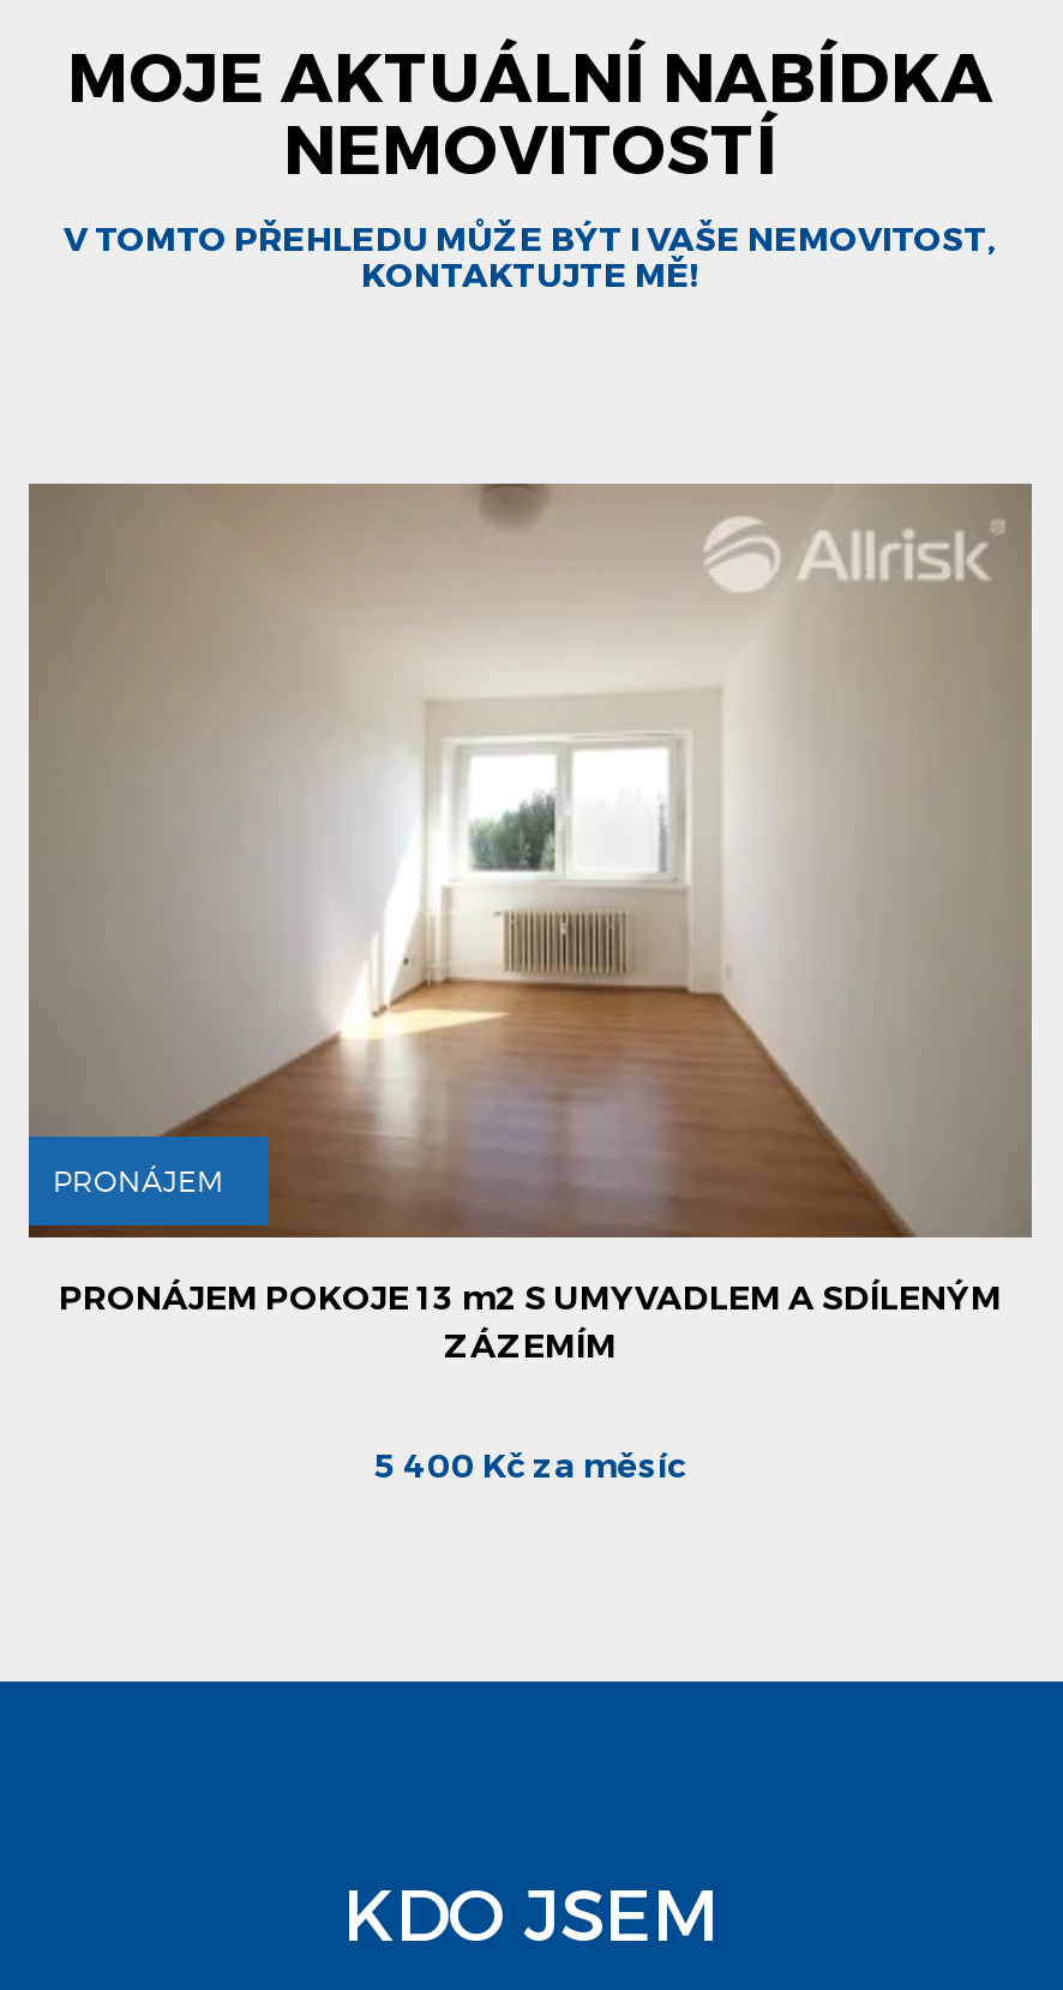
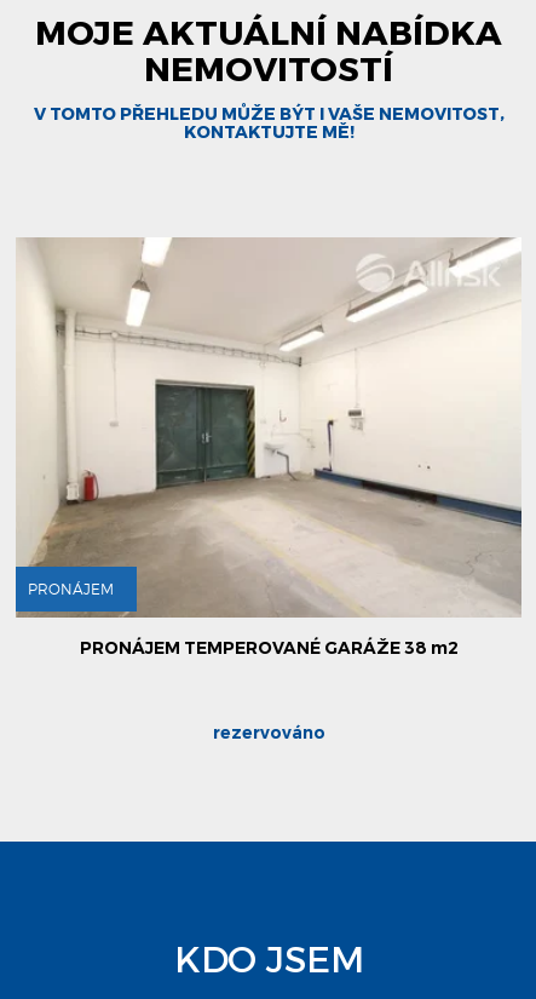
- [image]
- PRONÁJEM POKOJE 13 m2 S UMYVADLEM A SDÍLENÝM
- ZÁZEMÍM
+ [image]
+ PRONÁJEM TEMPEROVANÉ GARÁŽE 38 m2

- 5 400 Kč za měsíc
+ rezervováno
